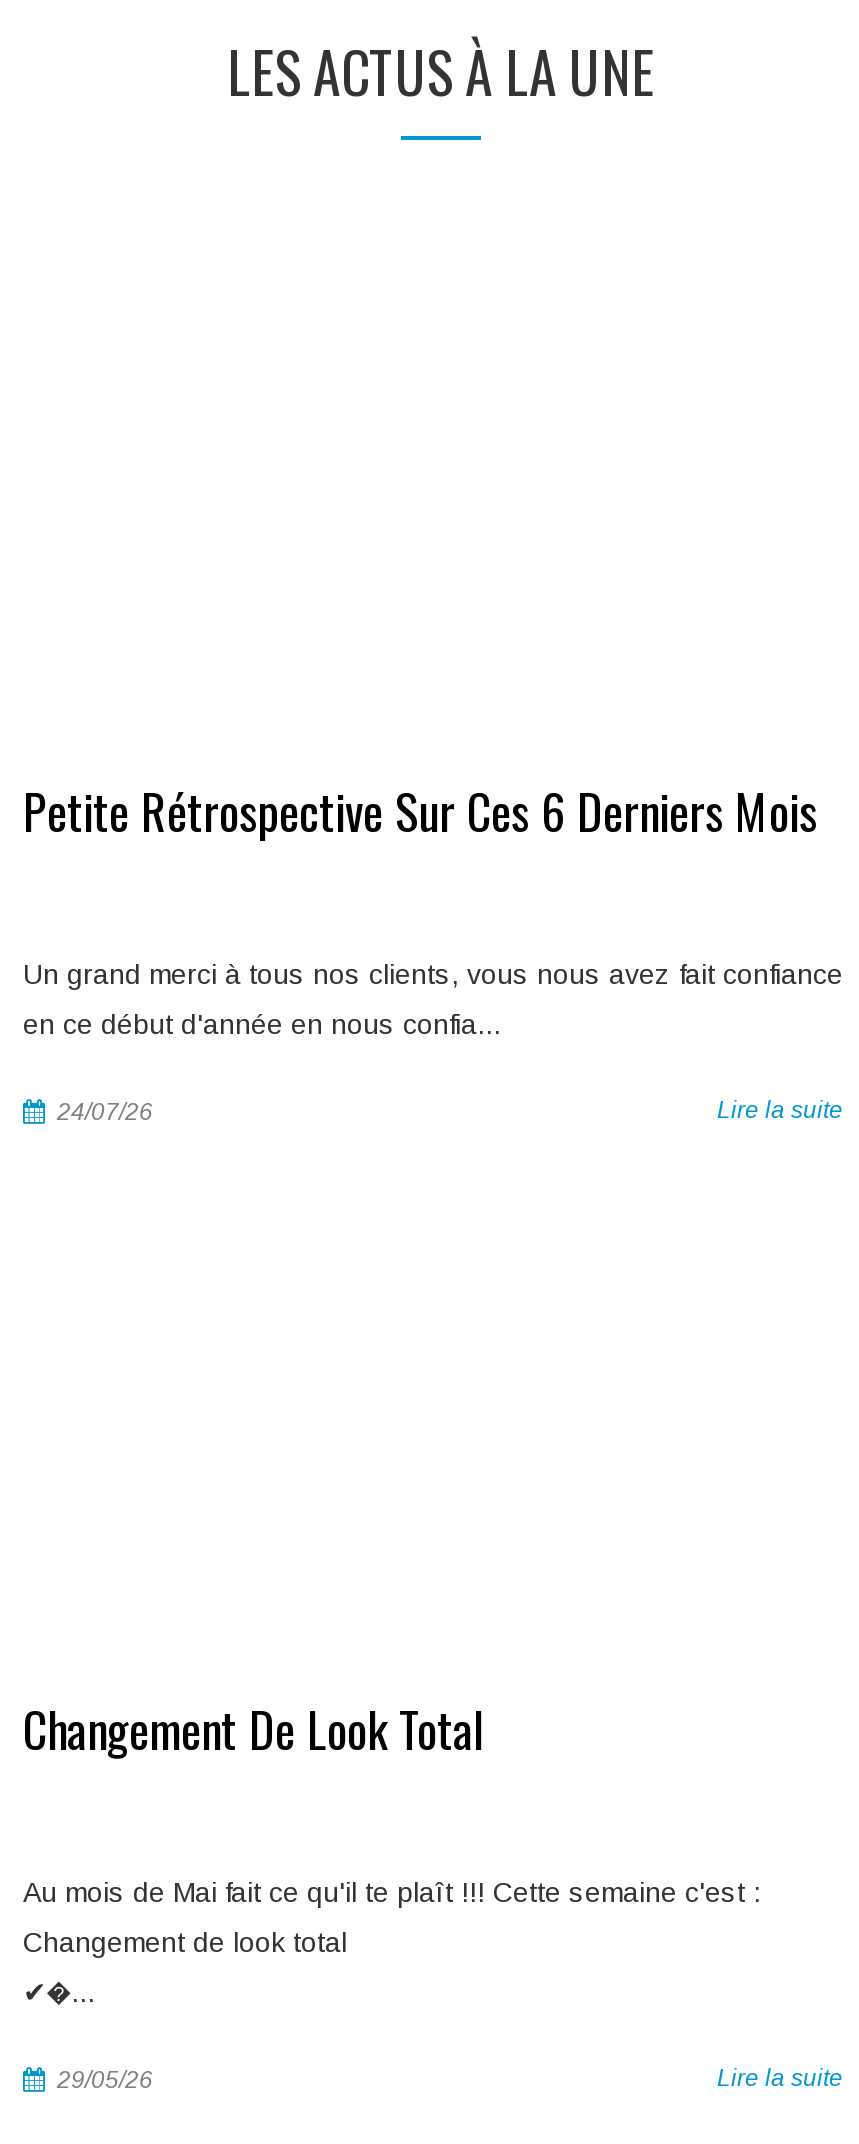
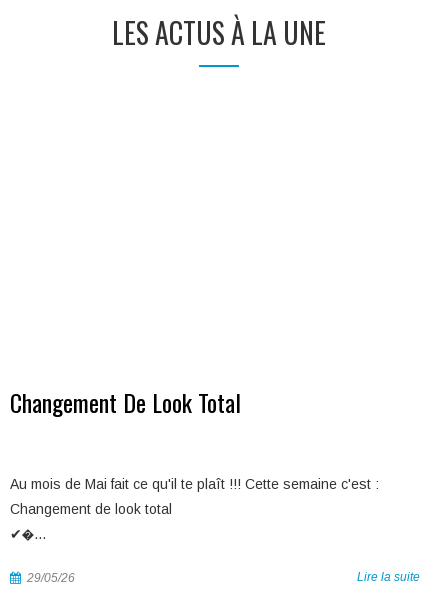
- Petite Rétrospective Sur Ces 6 Derniers Mois
- Un grand merci à tous nos clients, vous nous avez fait confiance
- en ce début d'année en nous confia...
- 24/07/26
- Lire la suite
